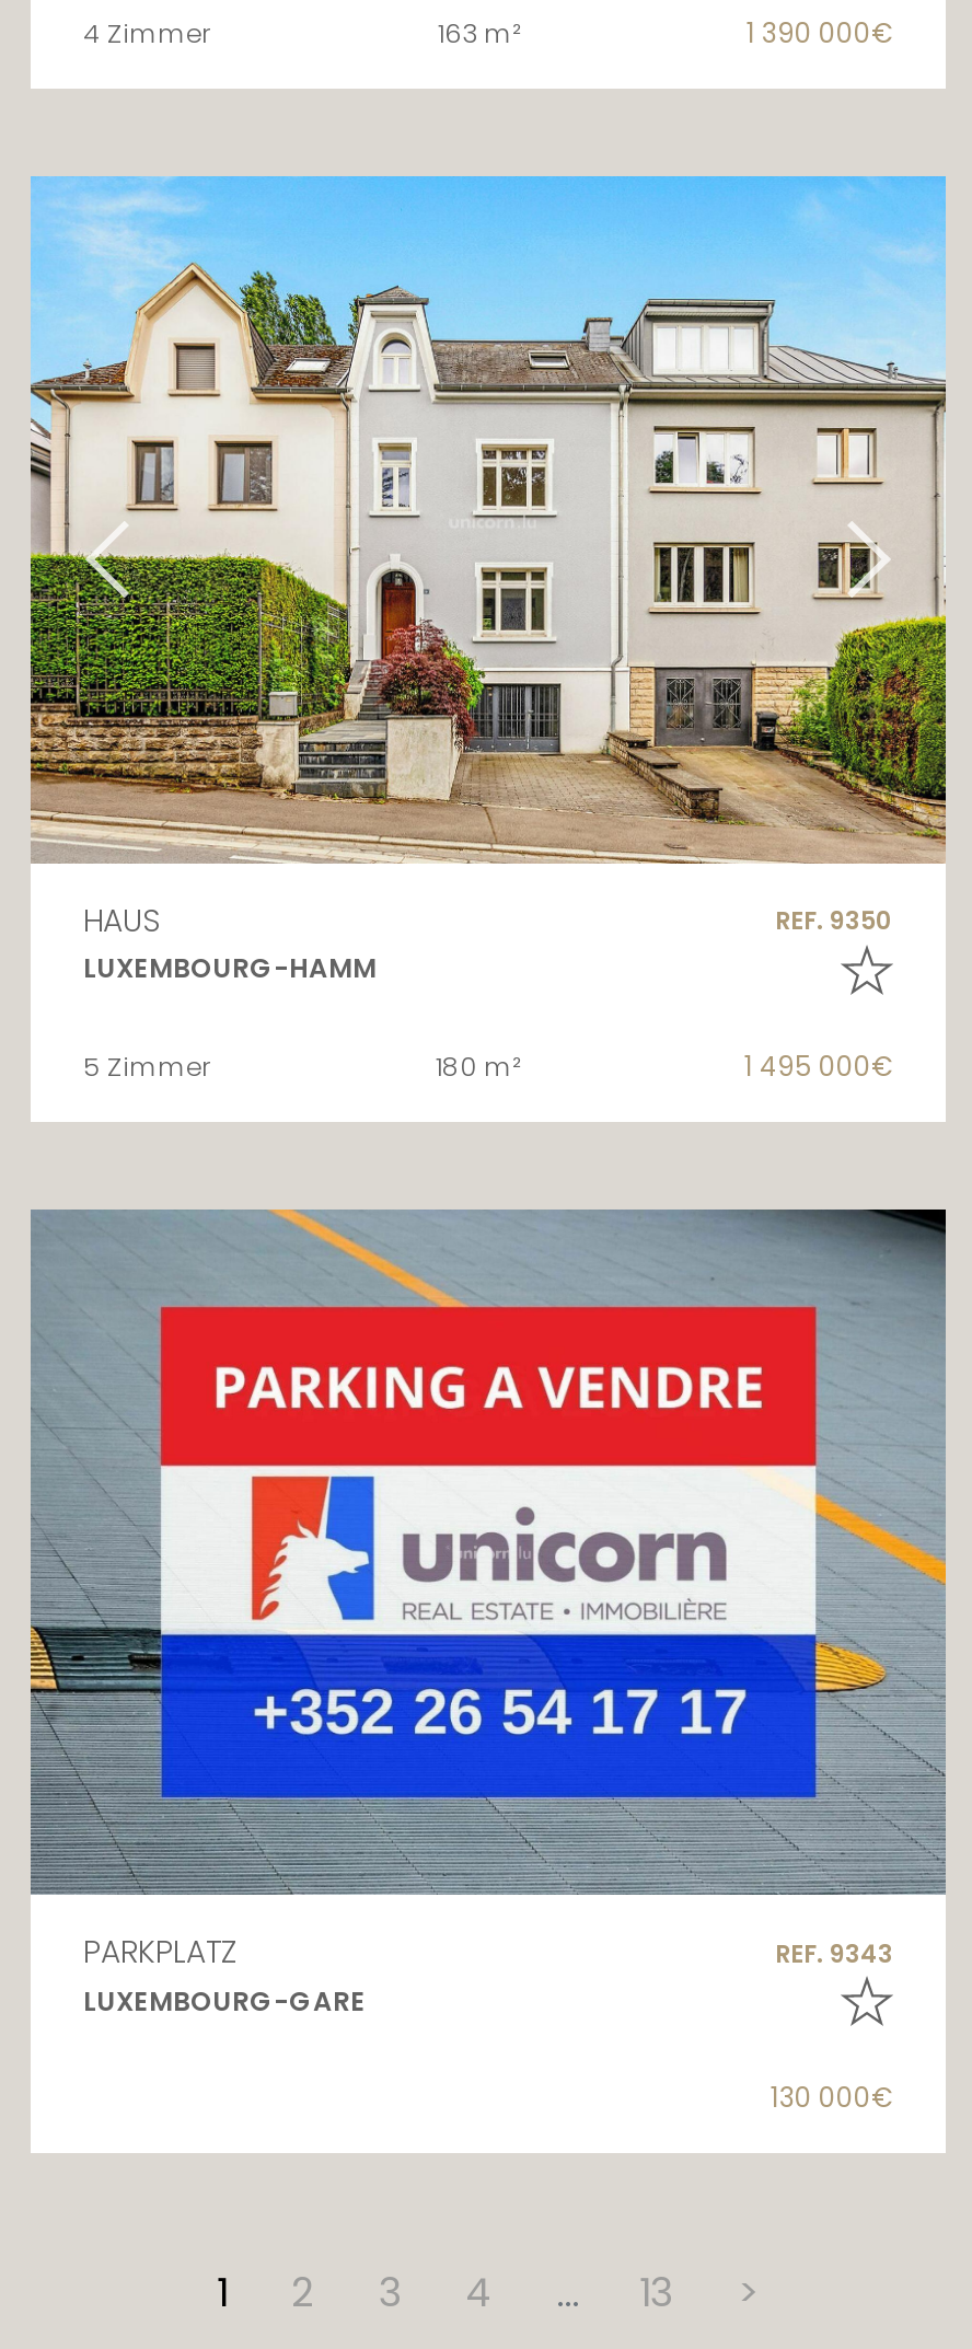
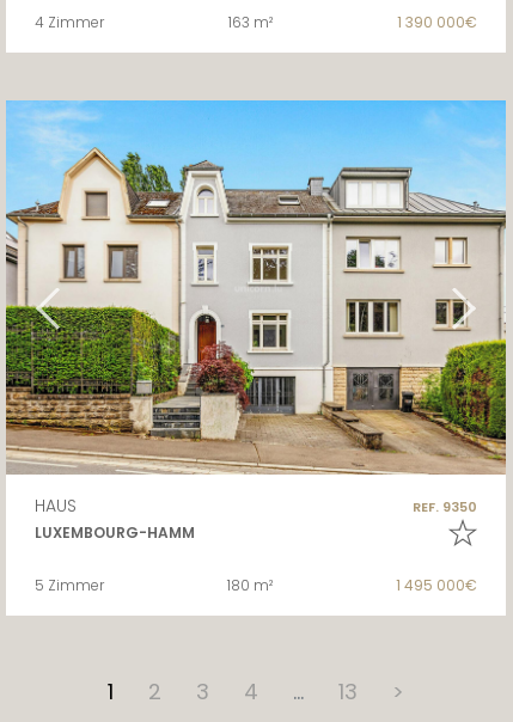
- [image]
- PARKPLATZ
- REF. 9343
- LUXEMBOURG-GARE
- 130 000€
